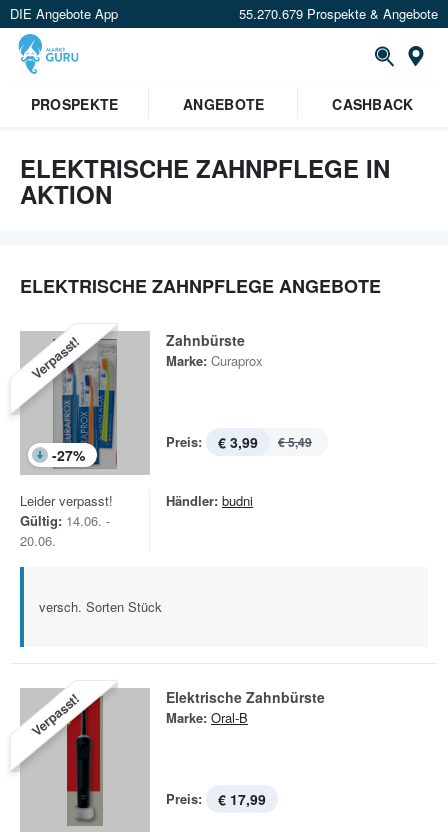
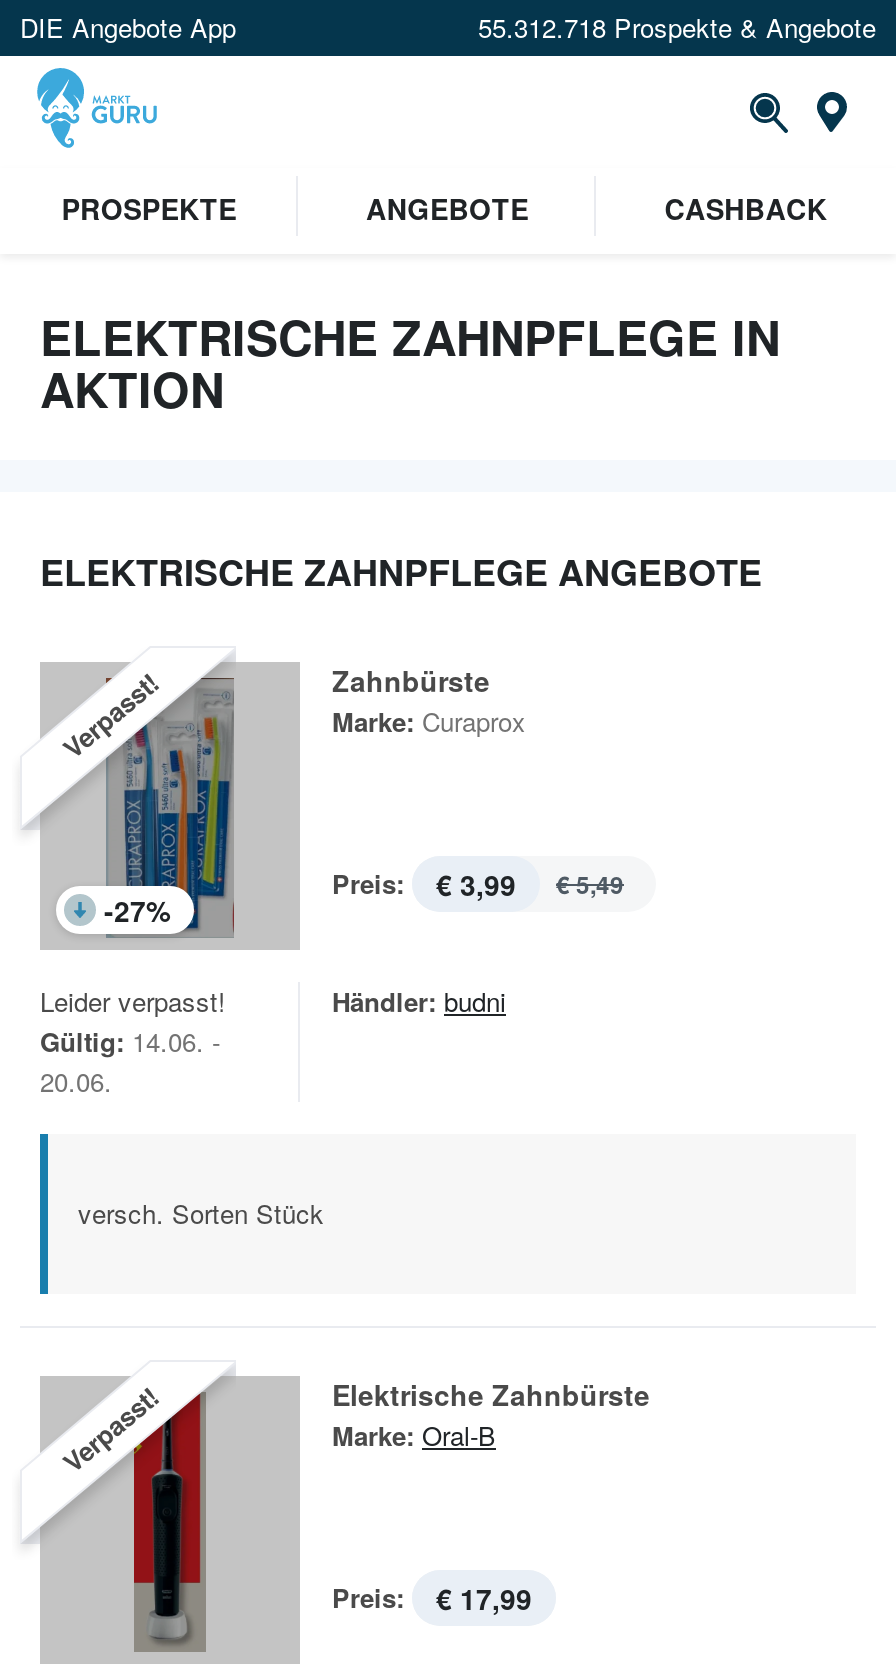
- 55.270.679 Prospekte & Angebote
+ 55.312.718 Prospekte & Angebote
